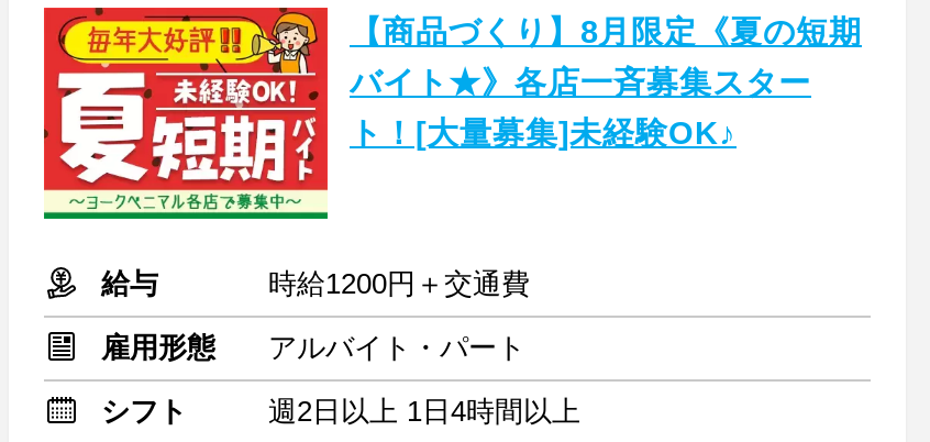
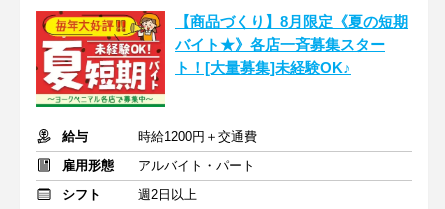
- 週2日以上 1日4時間以上
+ 週2日以上
